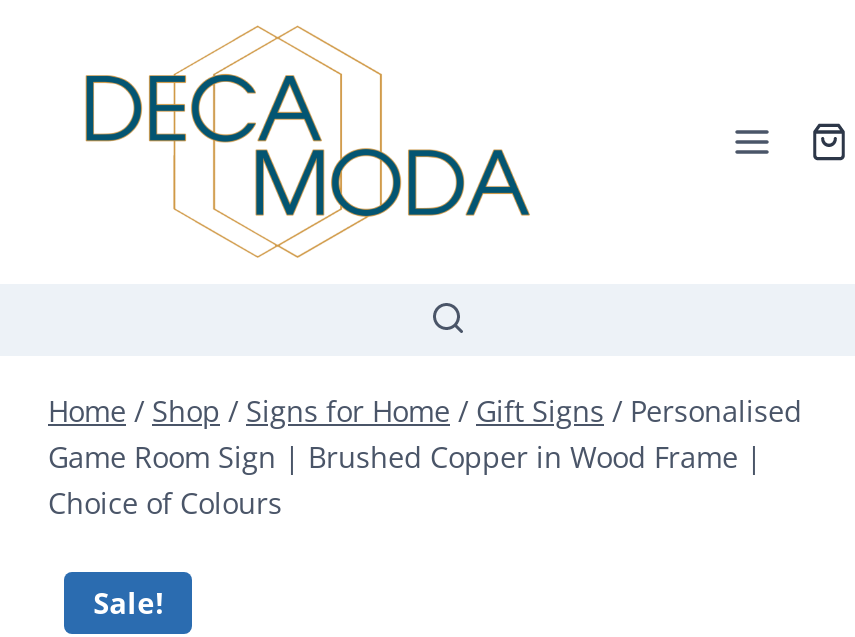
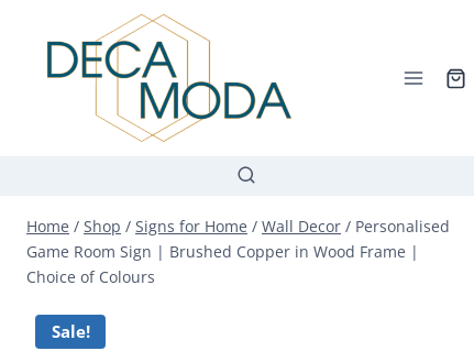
- Home / Shop / Signs for Home / Gift Signs / Personalised
+ Home / Shop / Signs for Home / Wall Decor / Personalised
